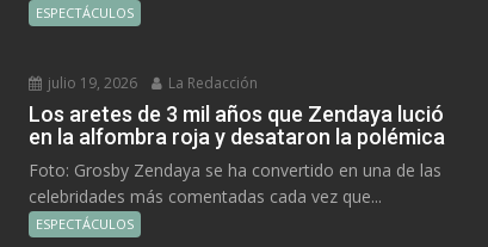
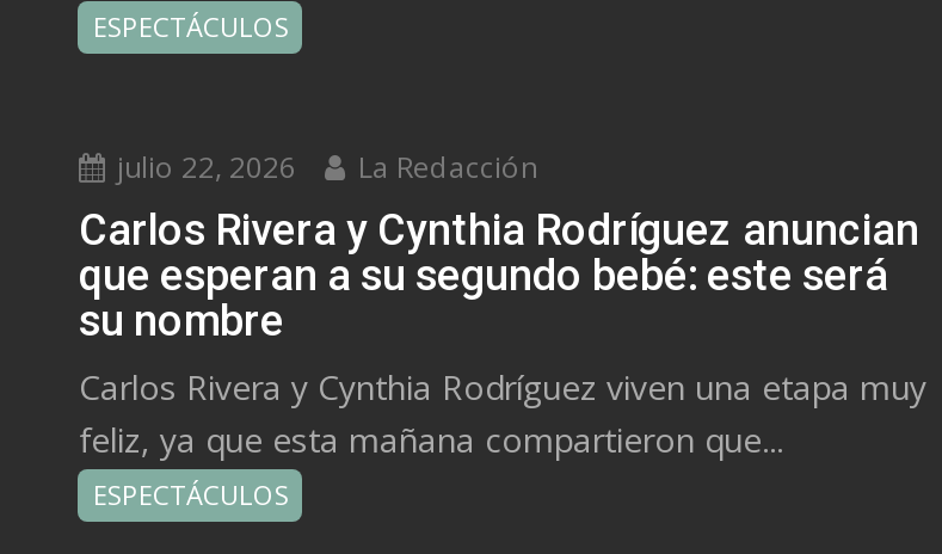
- julio 19, 2026 La Redacción
+ julio 22, 2026 La Redacción

- Los aretes de 3 mil años que Zendaya lució
- en la alfombra roja y desataron la polémica
- Foto: Grosby Zendaya se ha convertido en una de las
- celebridades más comentadas cada vez que...
+ Carlos Rivera y Cynthia Rodríguez anuncian
+ que esperan a su segundo bebé: este será
+ su nombre
+ Carlos Rivera y Cynthia Rodríguez viven una etapa muy
+ feliz, ya que esta mañana compartieron que...
